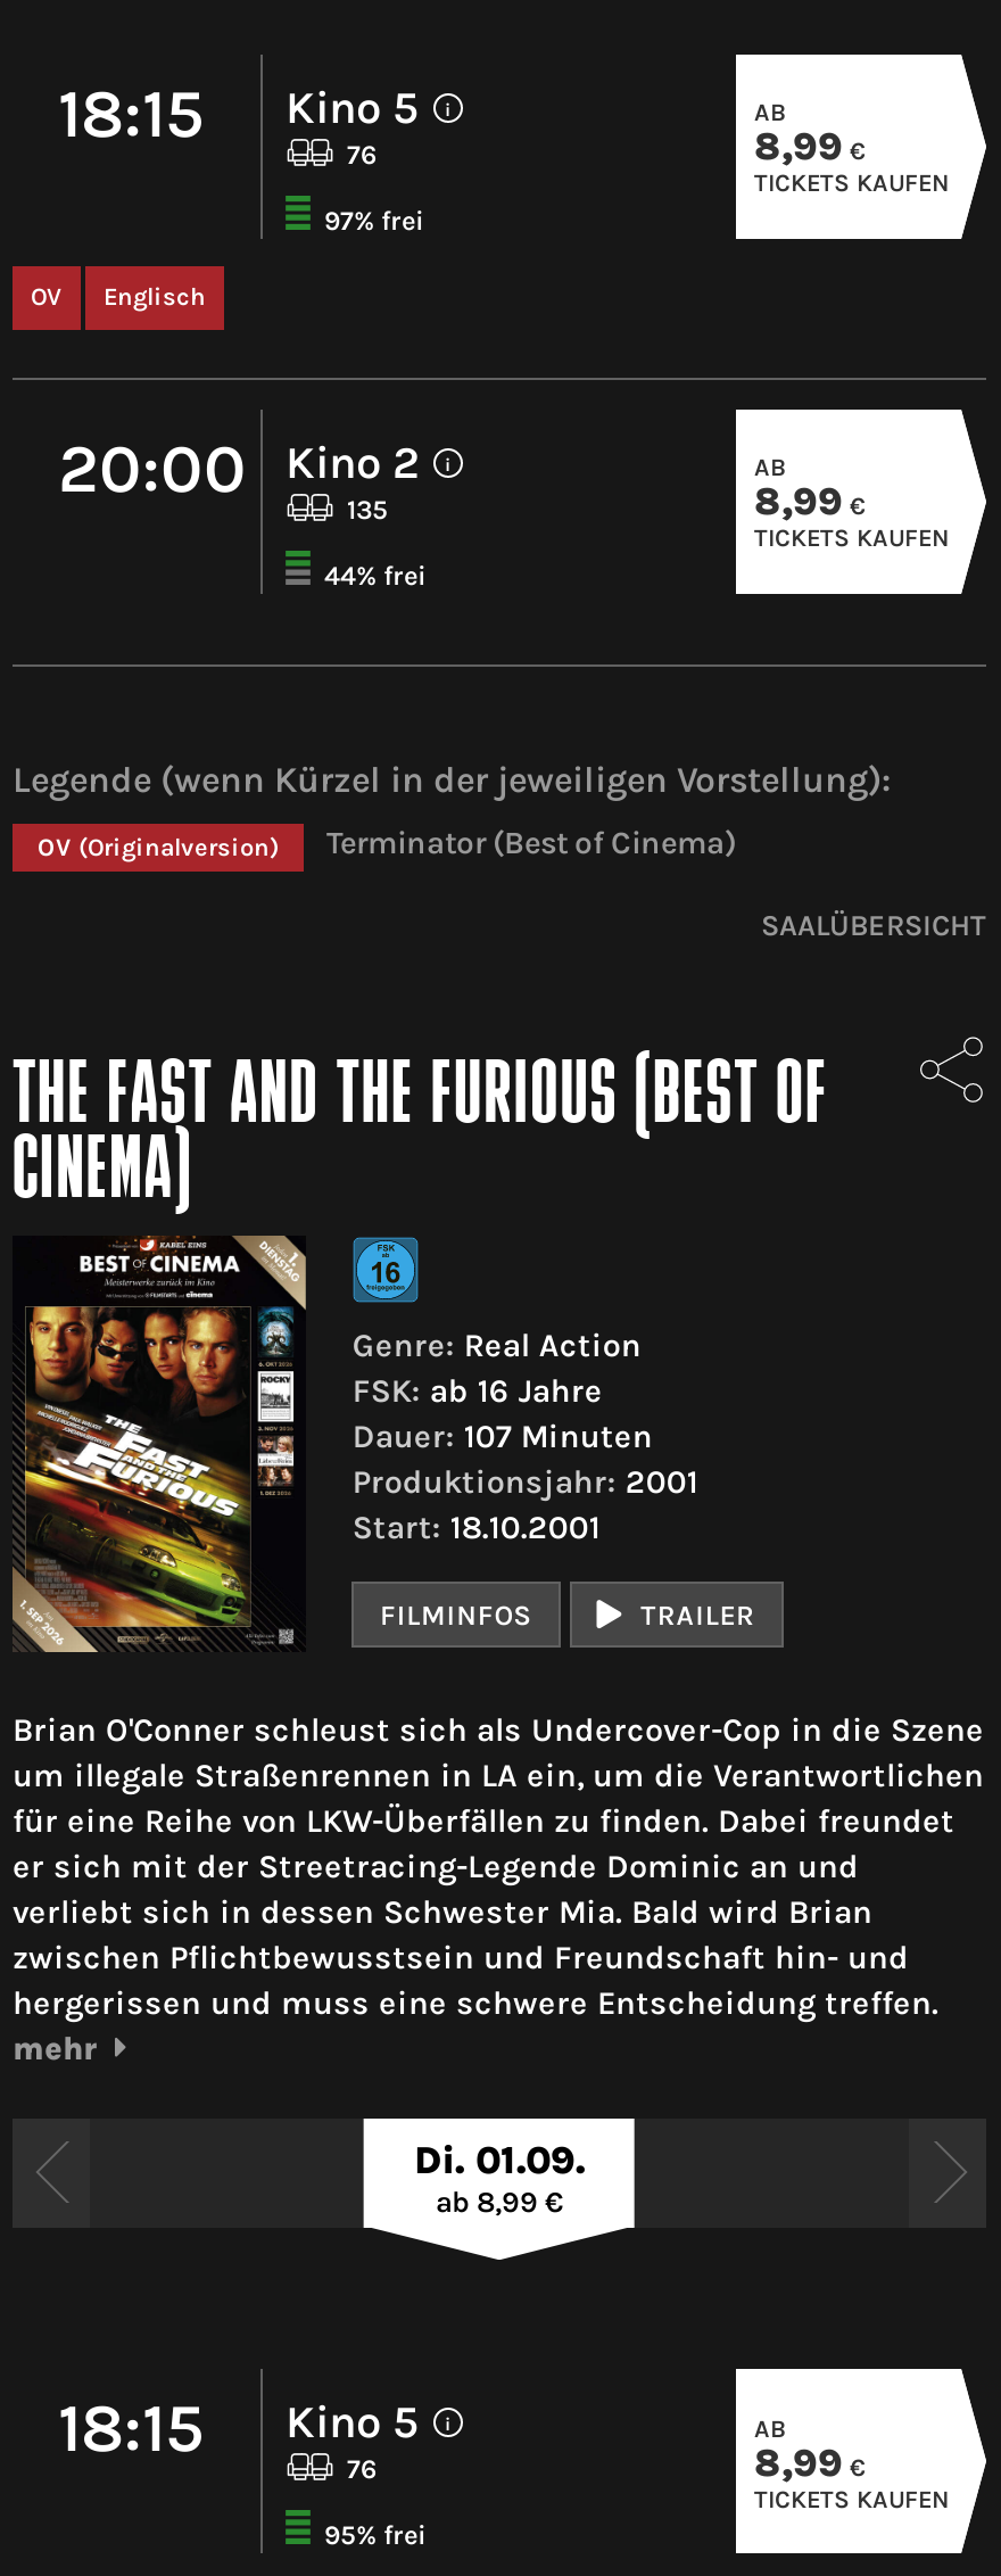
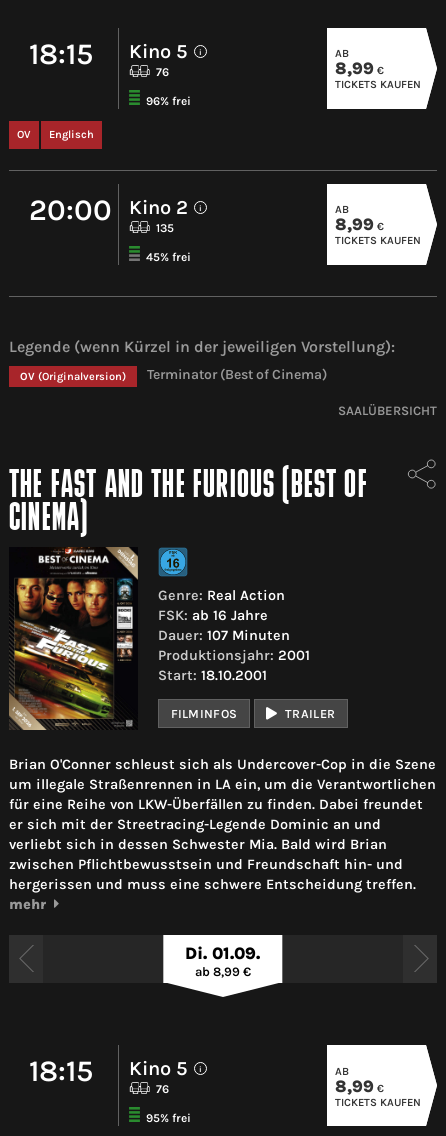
- 97% frei
+ 96% frei

- 44% frei
+ 45% frei
